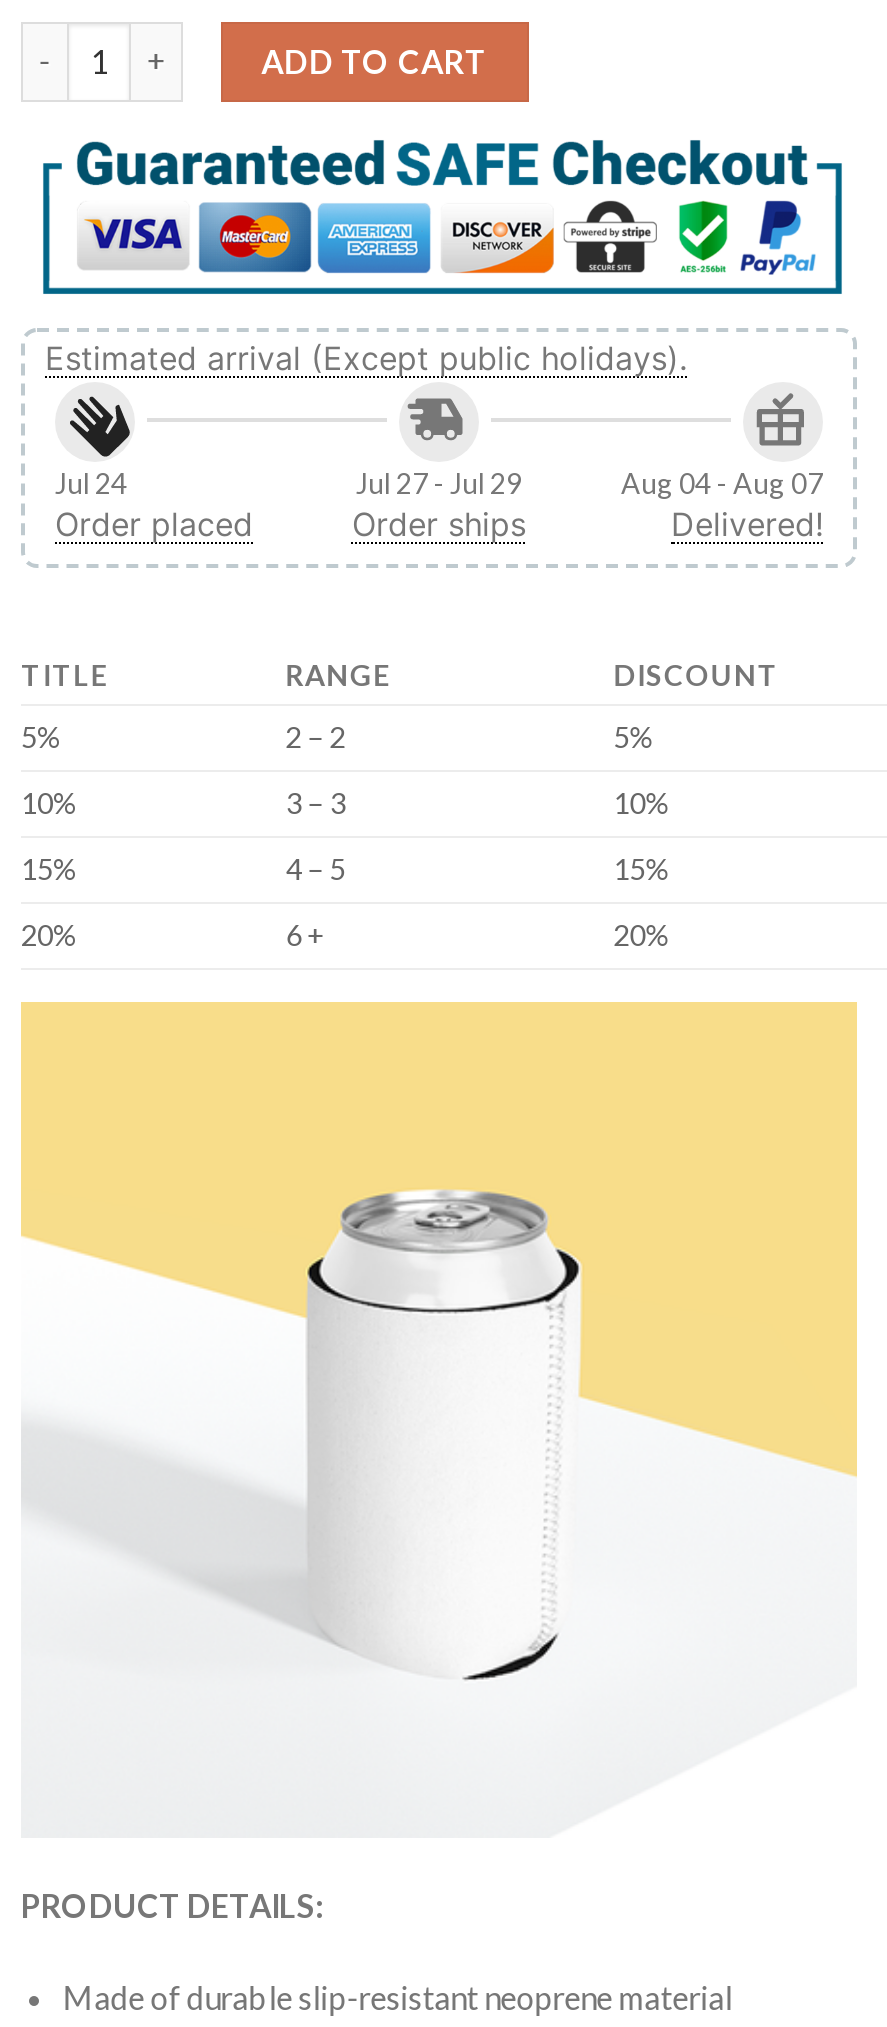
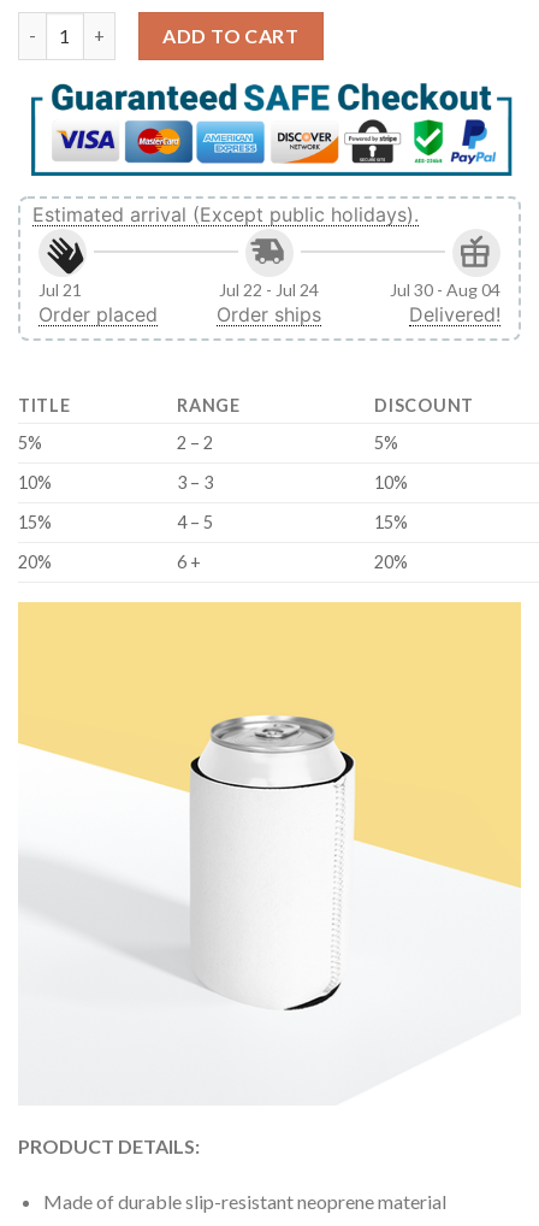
- Jul 24
+ Jul 21

- Jul 27 - Jul 29
+ Jul 22 - Jul 24

- Aug 04 - Aug 07
+ Jul 30 - Aug 04
